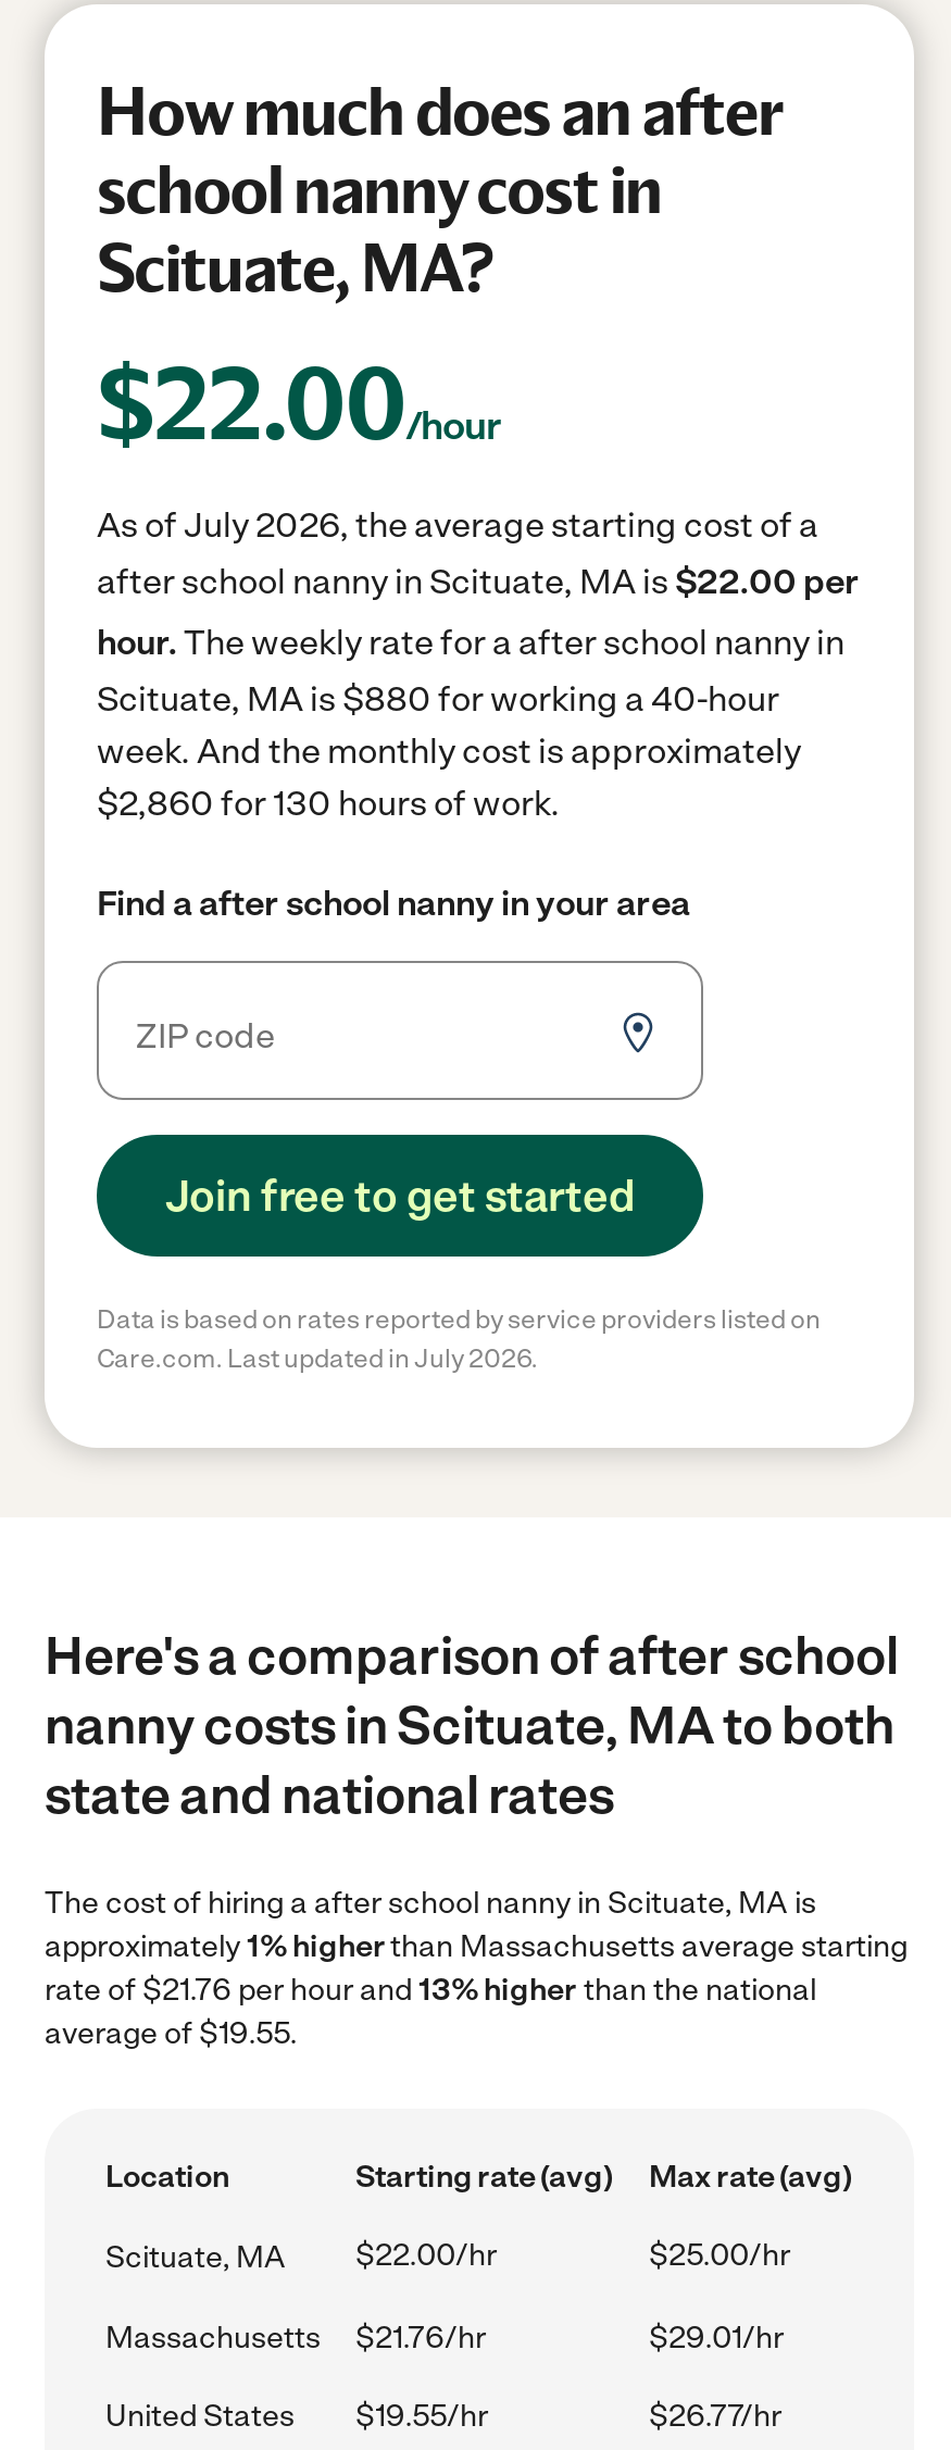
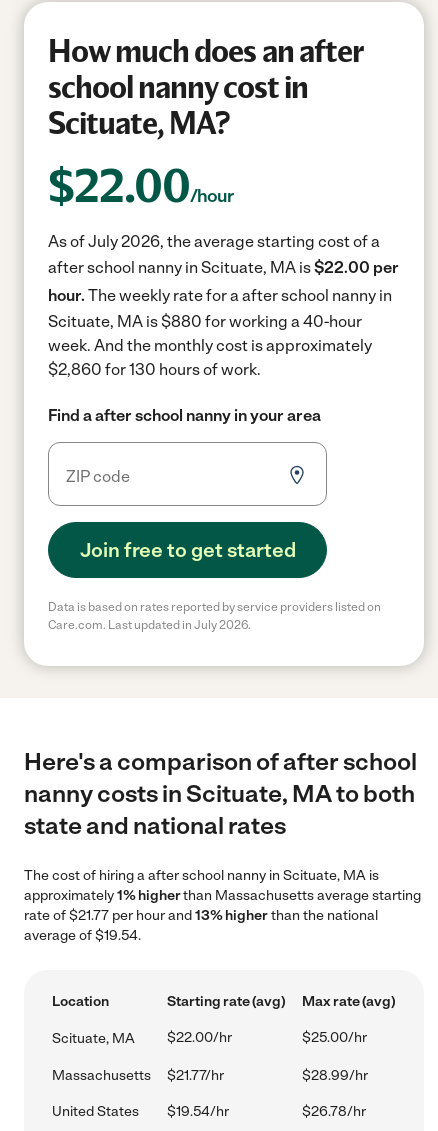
- rate of $21.76 per hour and 13% higher than the national
+ rate of $21.77 per hour and 13% higher than the national

- average of $19.55.
+ average of $19.54.

- $21.76/hr
- $29.01/hr
+ $21.77/hr
+ $28.99/hr

- $19.55/hr
- $26.77/hr
+ $19.54/hr
+ $26.78/hr
